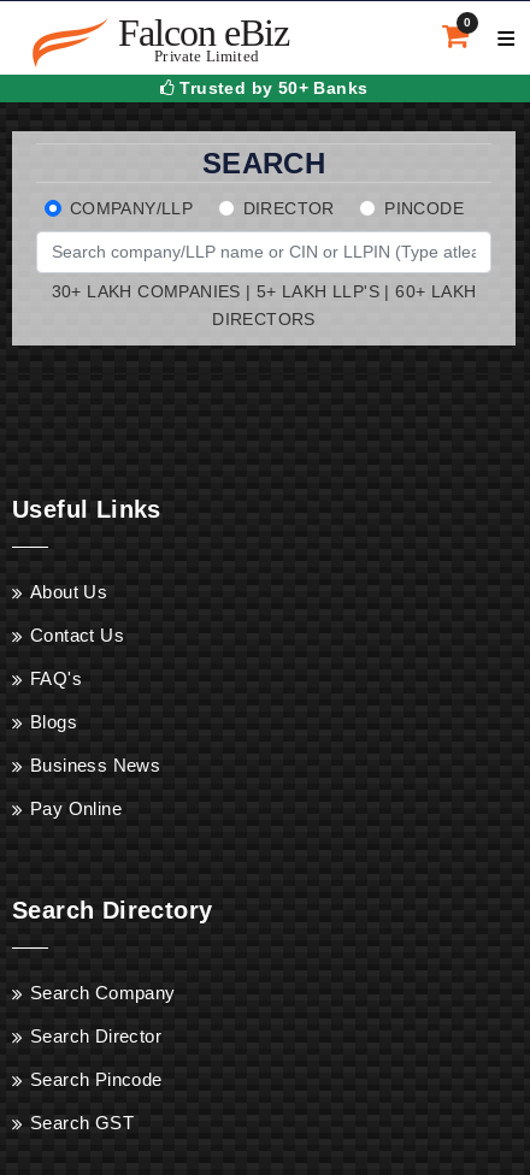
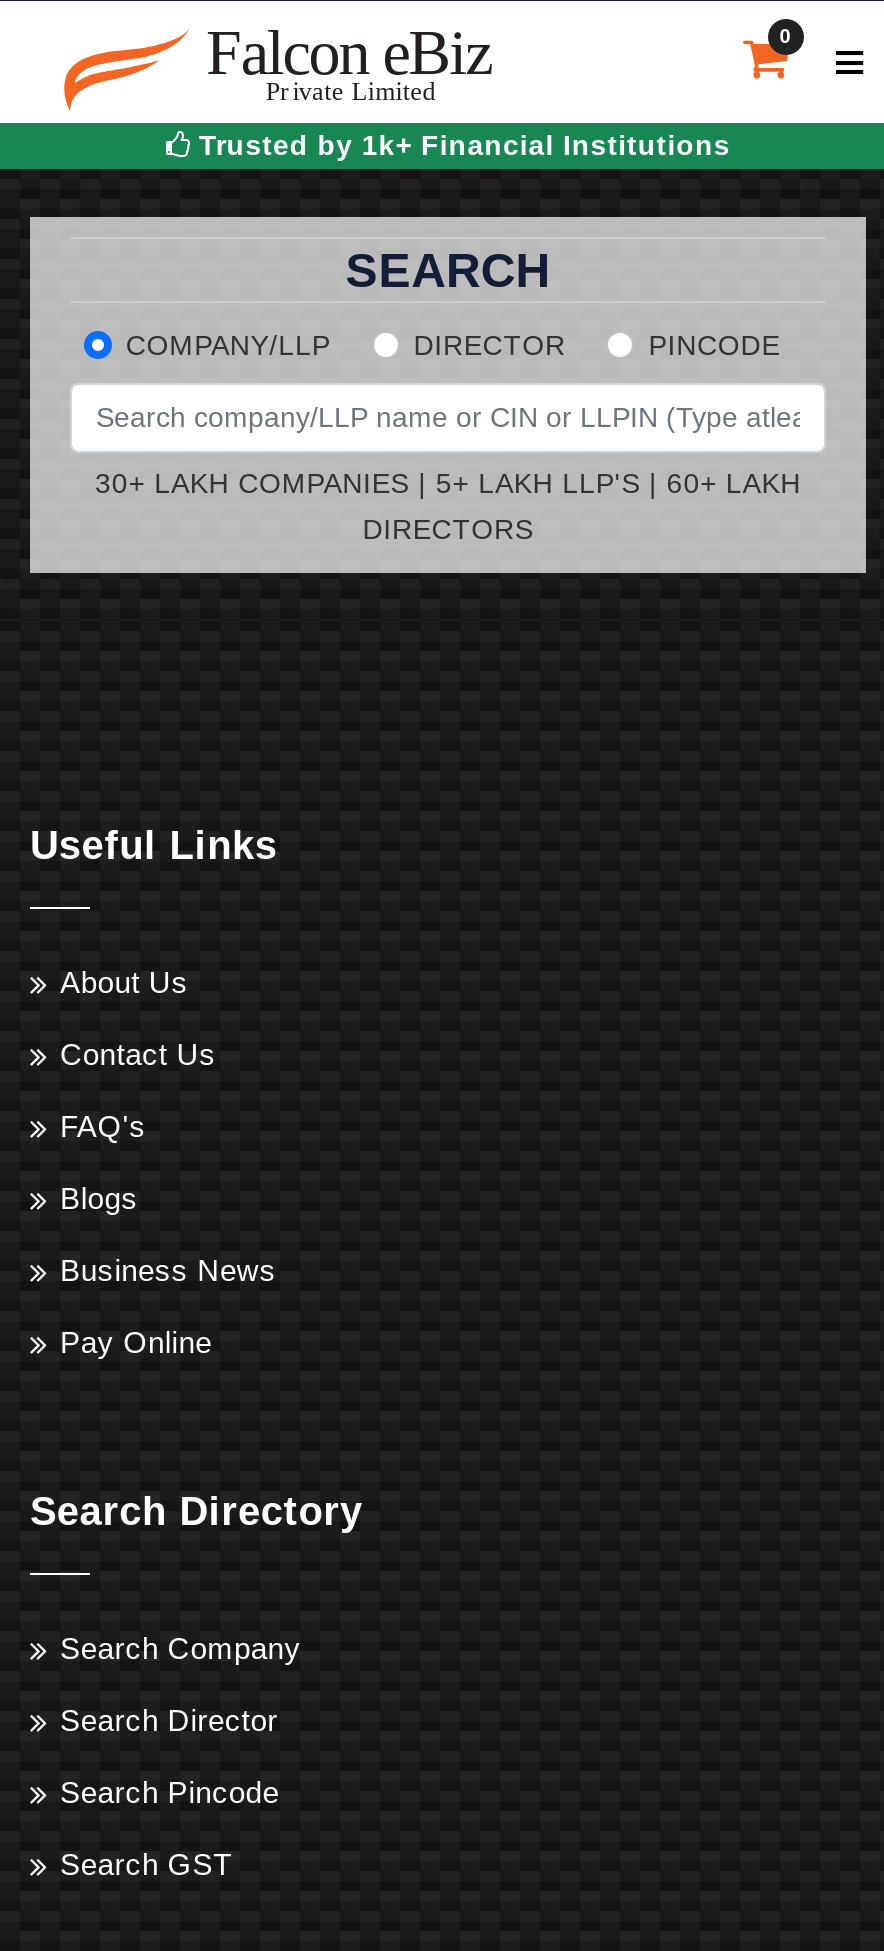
- Trusted by 50+ Banks
+ Trusted by 1k+ Financial Institutions
